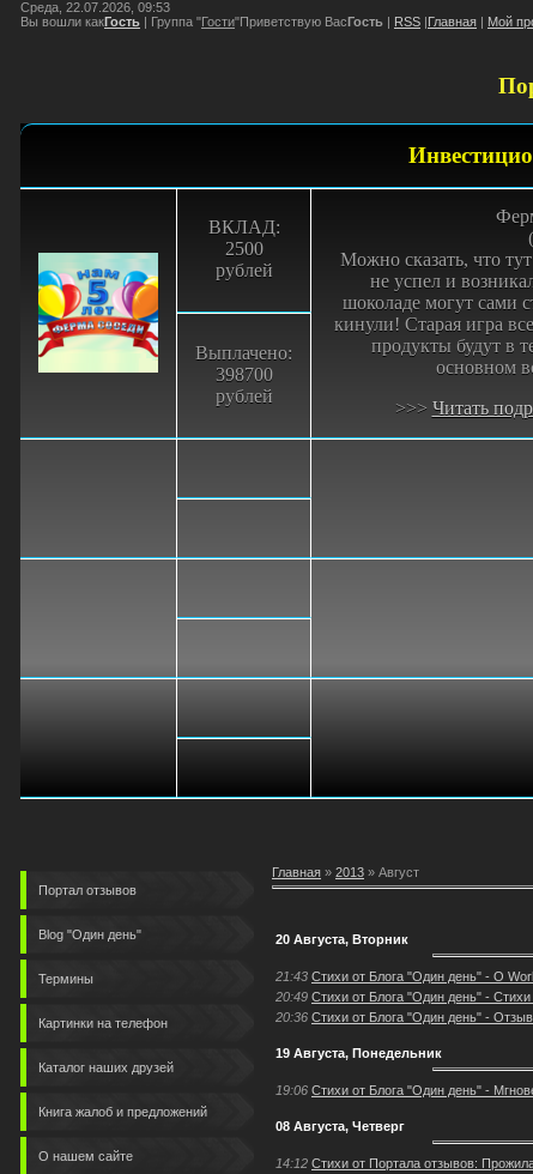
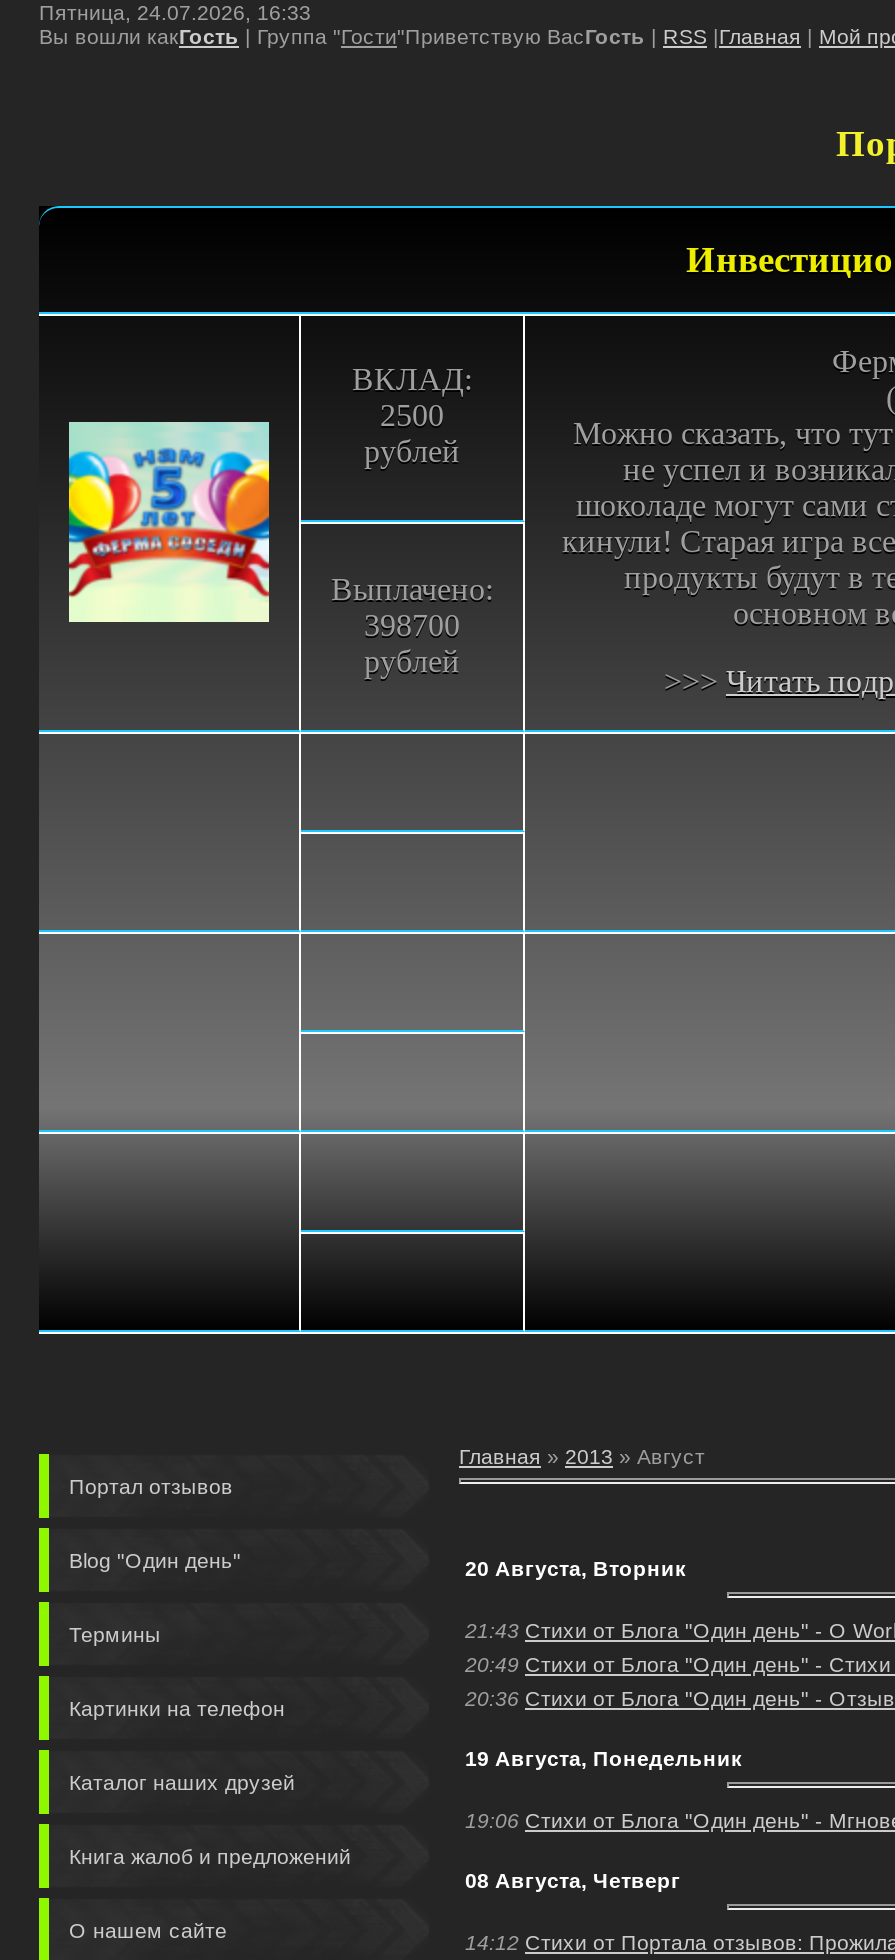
- Среда, 22.07.2026, 09:53
+ Пятница, 24.07.2026, 16:33
